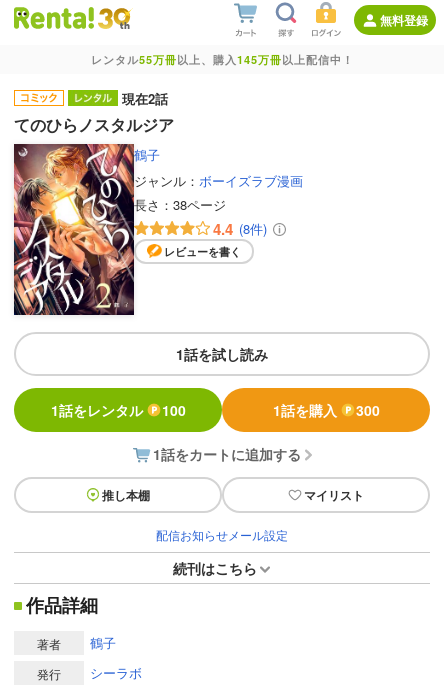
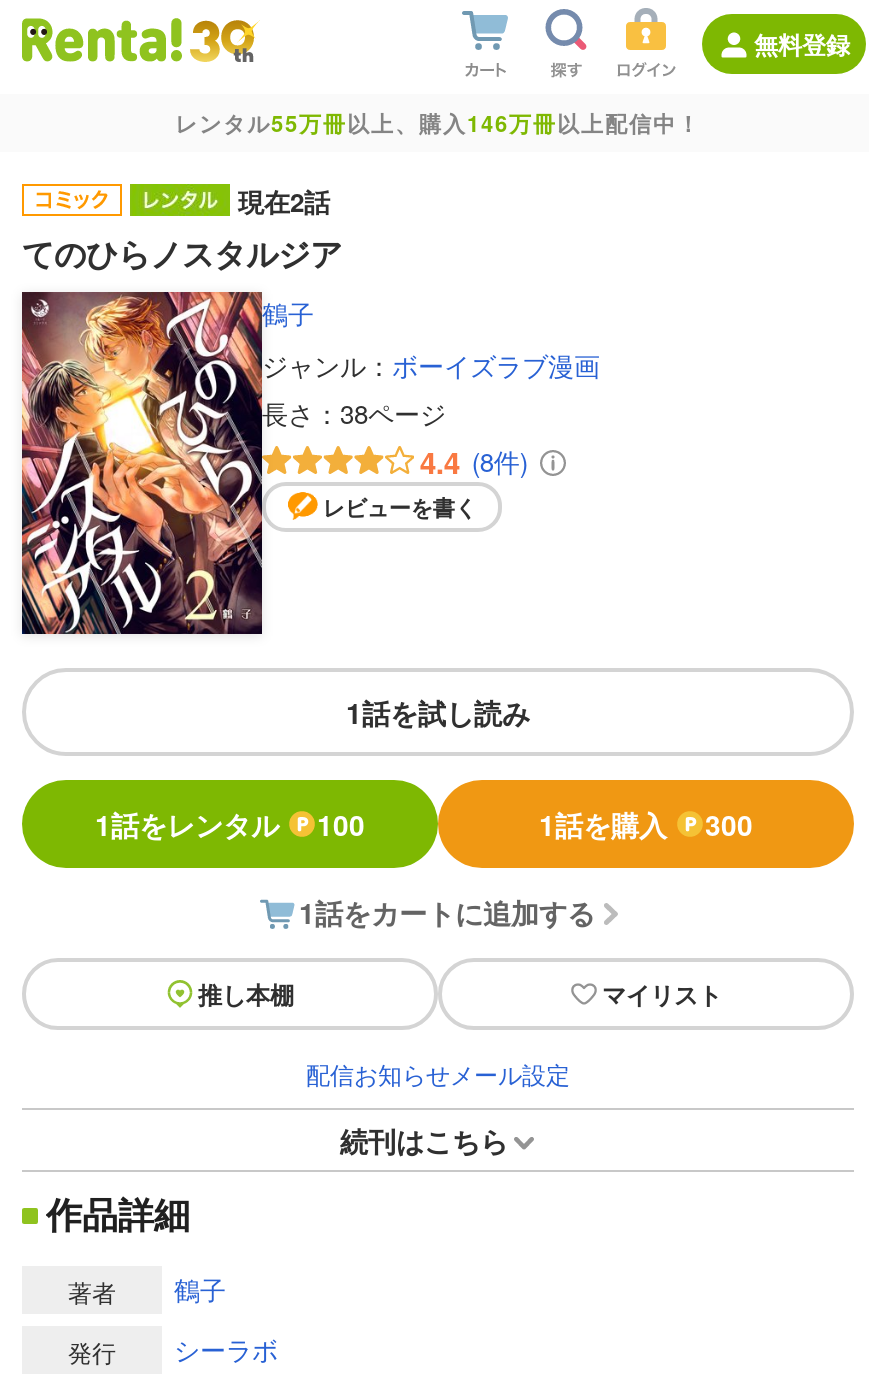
- レンタル55万冊以上、購入145万冊以上配信中！
+ レンタル55万冊以上、購入146万冊以上配信中！
